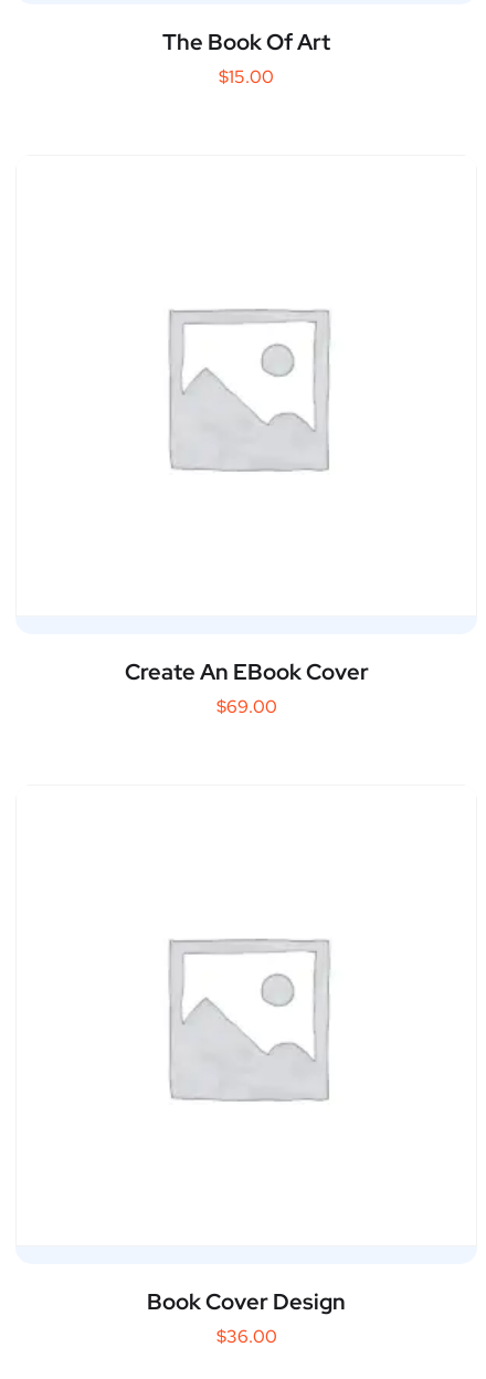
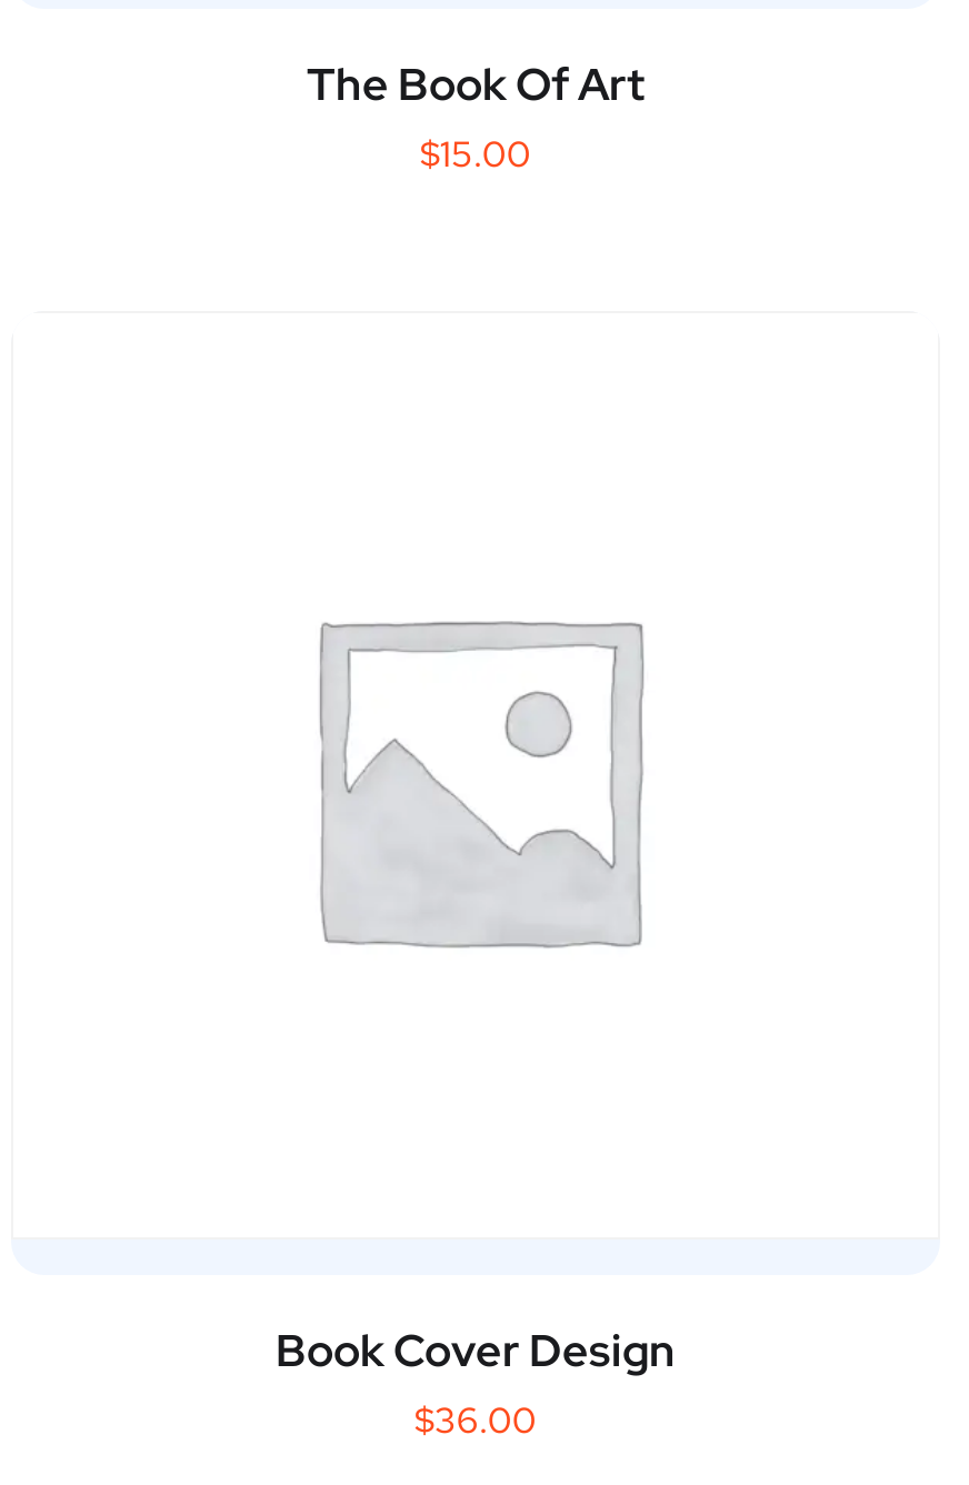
- Create An EBook Cover
- $69.00
